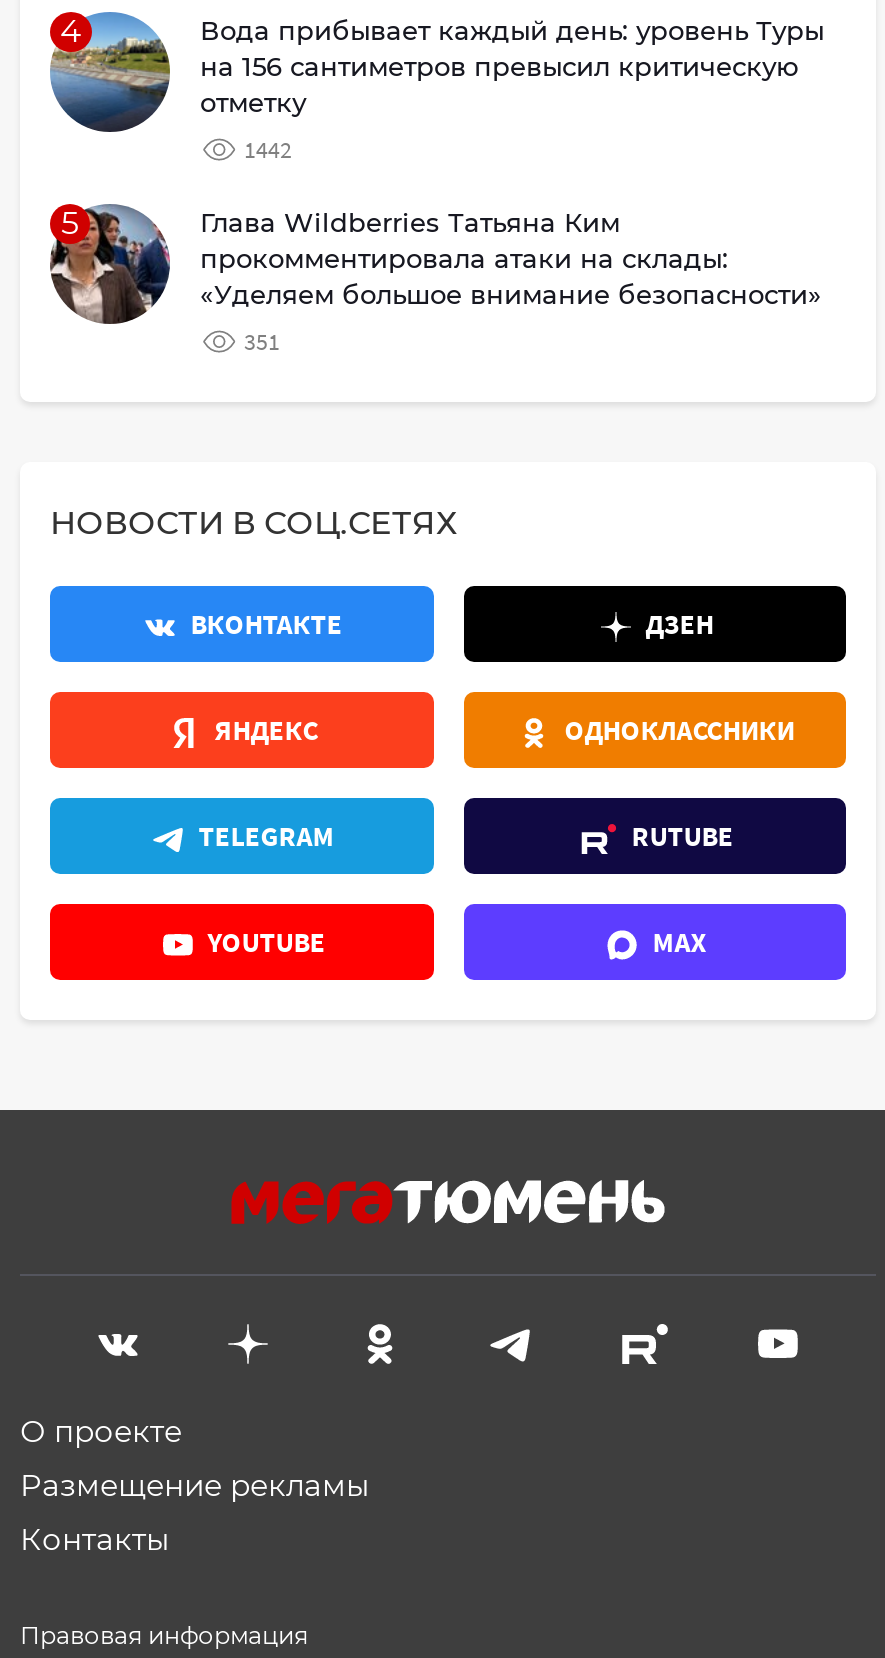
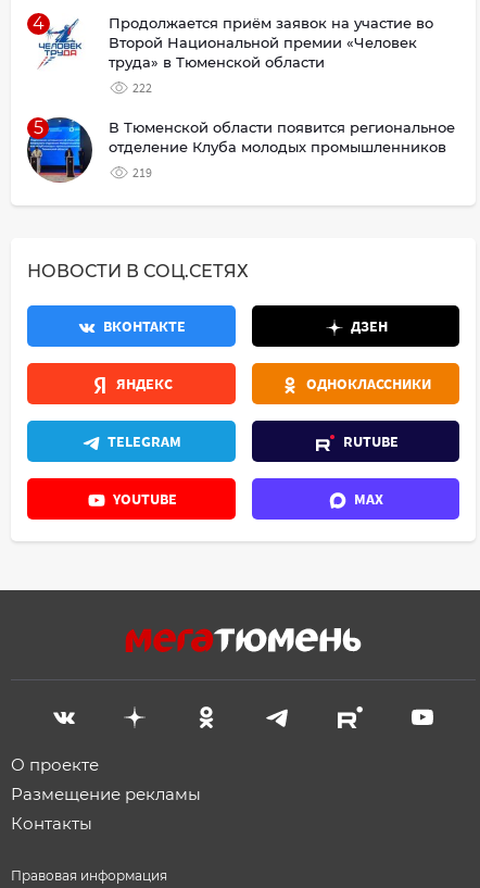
- [image]
- Вода прибывает каждый день: уровень Туры
- на 156 сантиметров превысил критическую
- отметку
+ [image]
+ Продолжается приём заявок на участие во
+ Второй Национальной премии «Человек
+ труда» в Тюменской области

- 1442
+ 222

- [image]
- Глава Wildberries Татьяна Ким
- прокомментировала атаки на склады:
- «Уделяем большое внимание безопасности»
+ [image]
+ В Тюменской области появится региональное
+ отделение Клуба молодых промышленников

- 351
+ 219
